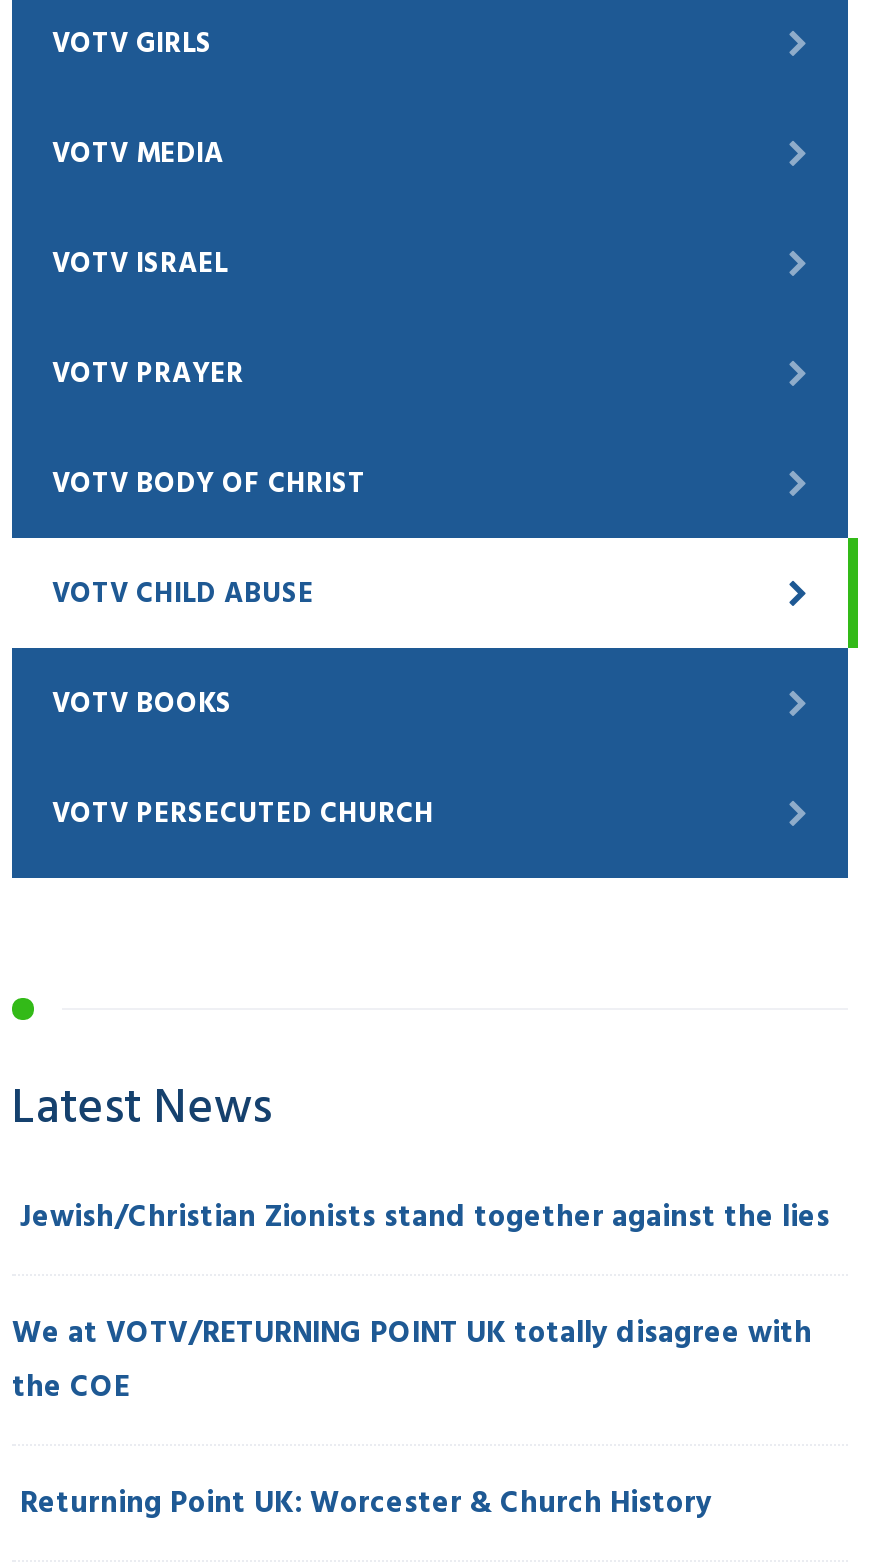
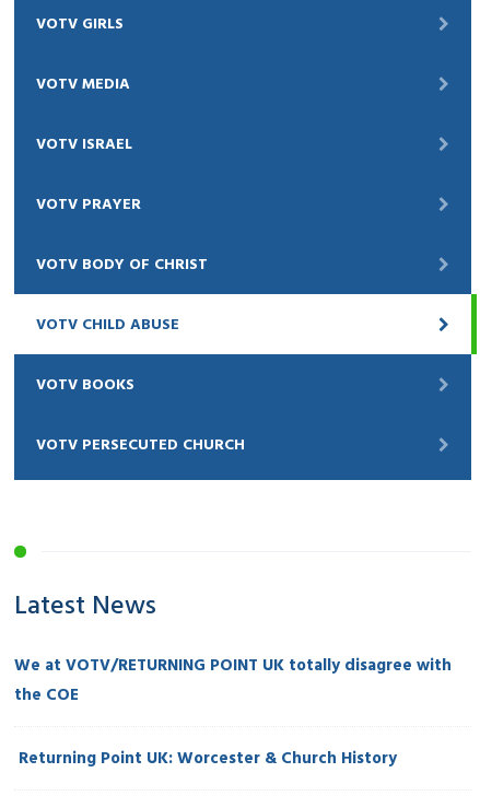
- Jewish/Christian Zionists stand together against the lies
